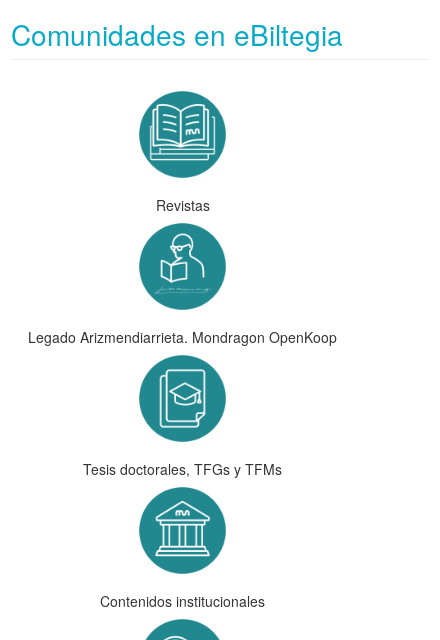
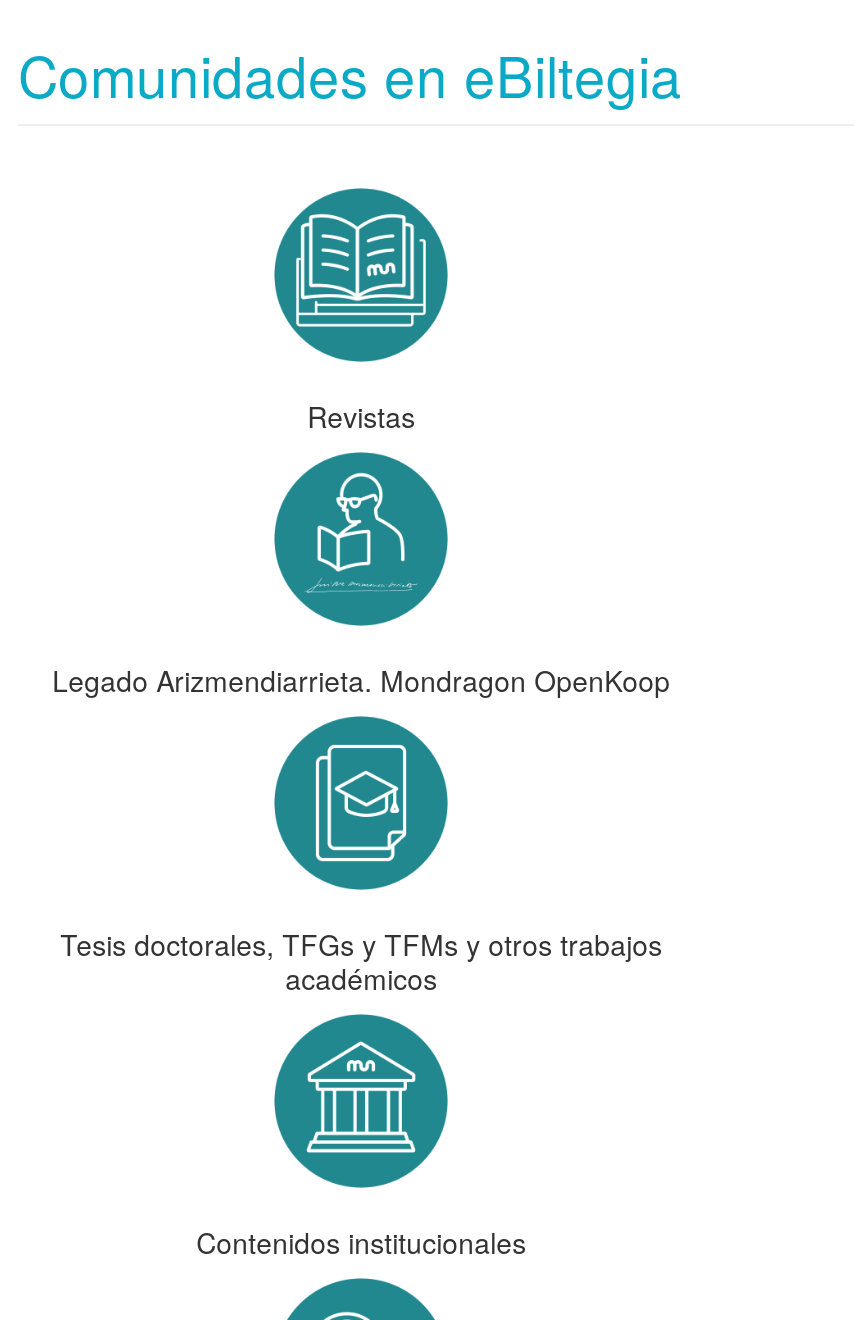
- Tesis doctorales, TFGs y TFMs
+ Tesis doctorales, TFGs y TFMs y otros trabajos
+ académicos
